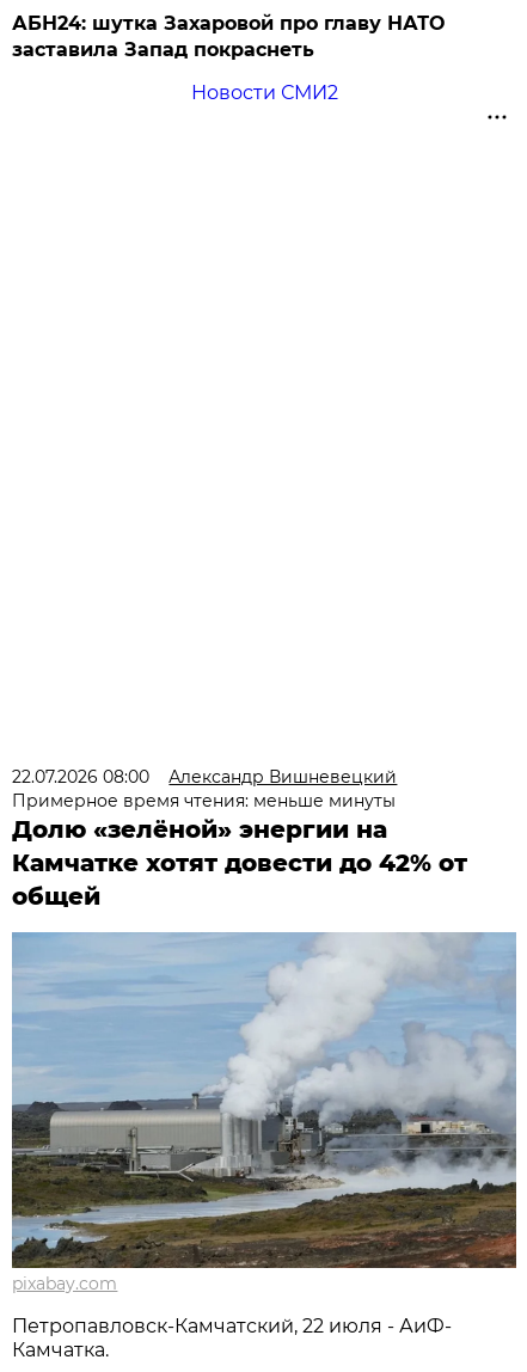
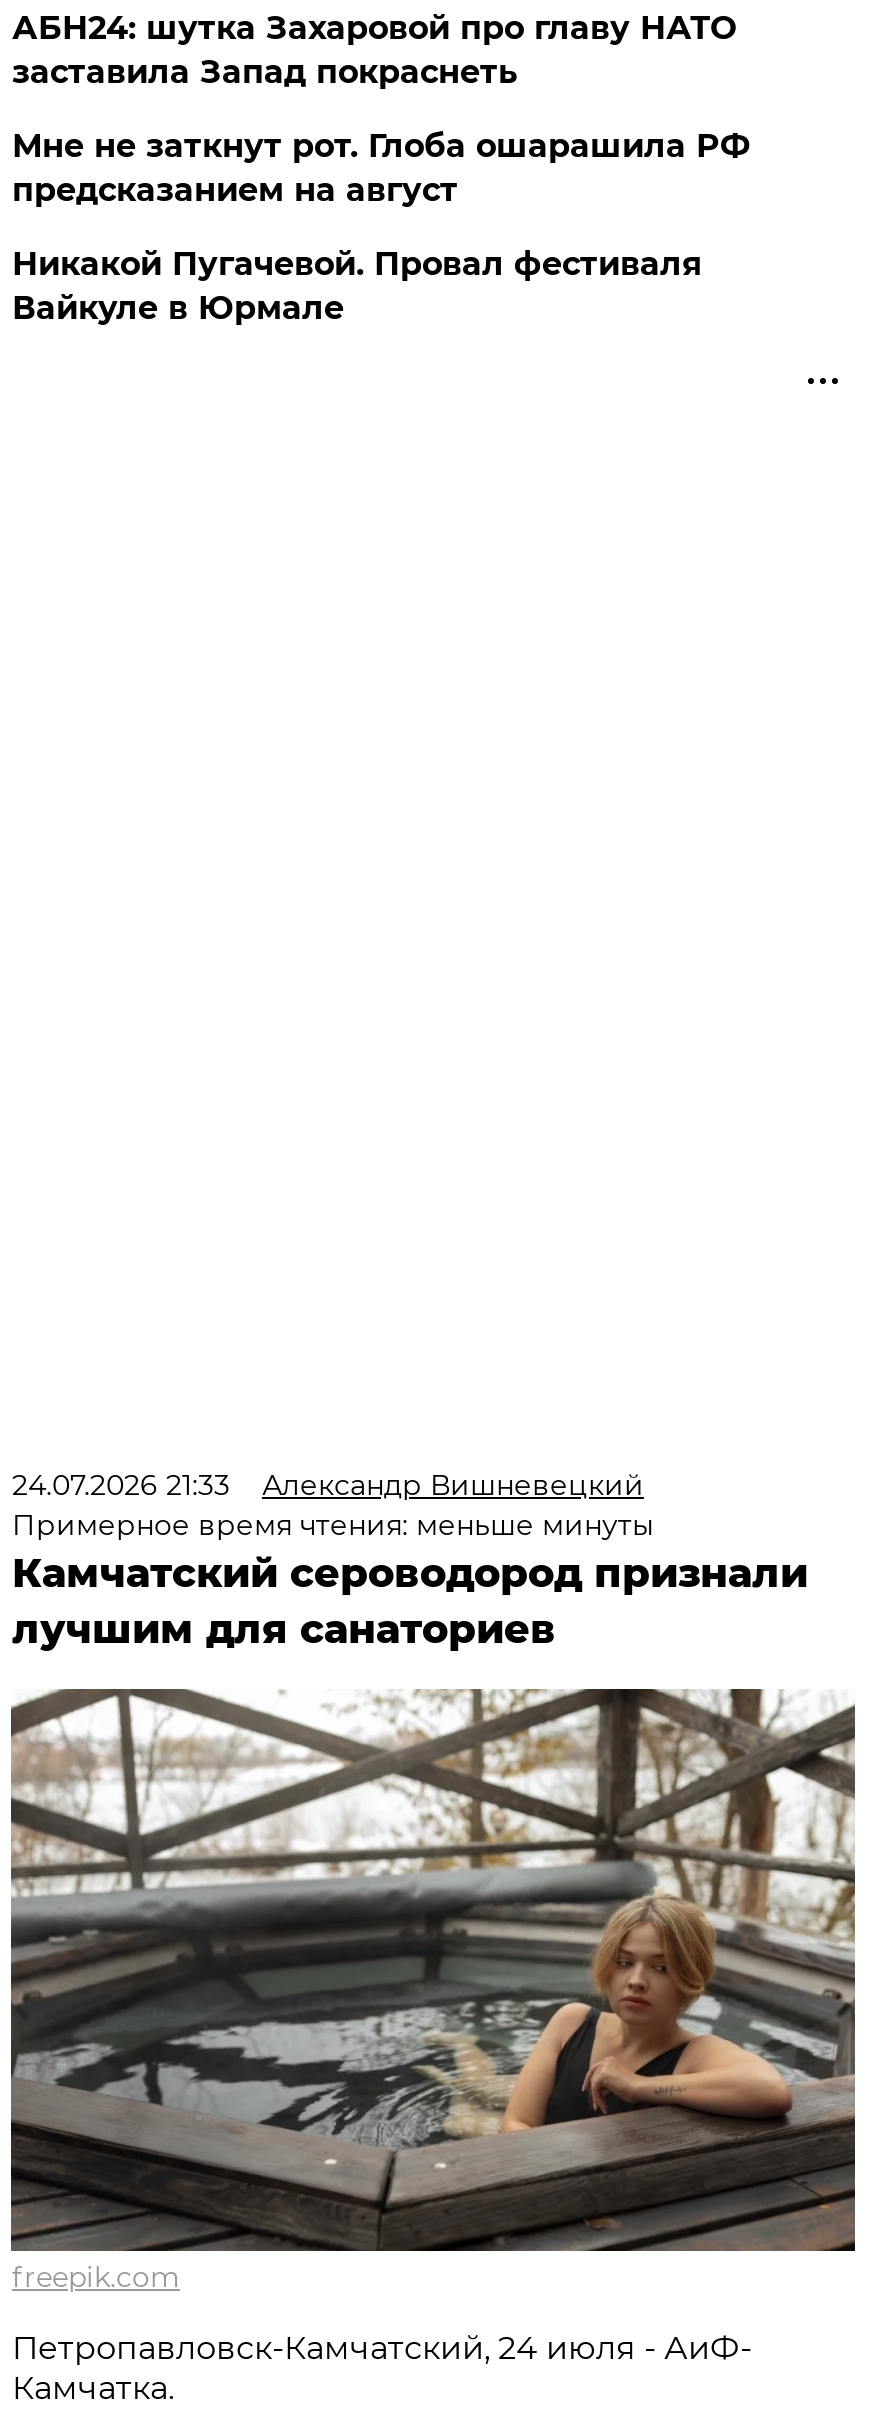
- Новости СМИ2
+ Мне не заткнут рот. Глоба ошарашила РФ
+ предсказанием на август
+ Никакой Пугачевой. Провал фестиваля
+ Вайкуле в Юрмале

- 22.07.2026 08:00 Александр Вишневецкий
+ 24.07.2026 21:33 Александр Вишневецкий

moved down: Александр Вишневецкий | Примерное время чтения: меньше минуты

- Долю «зелёной» энергии на
- Камчатке хотят довести до 42% от
- общей
+ Камчатский сероводород признали
+ лучшим для санаториев

- [image]
- pixabay.com
+ [image]
+ freepik.com

- Петропавловск-Камчатский, 22 июля - АиФ-
+ Петропавловск-Камчатский, 24 июля - АиФ-
